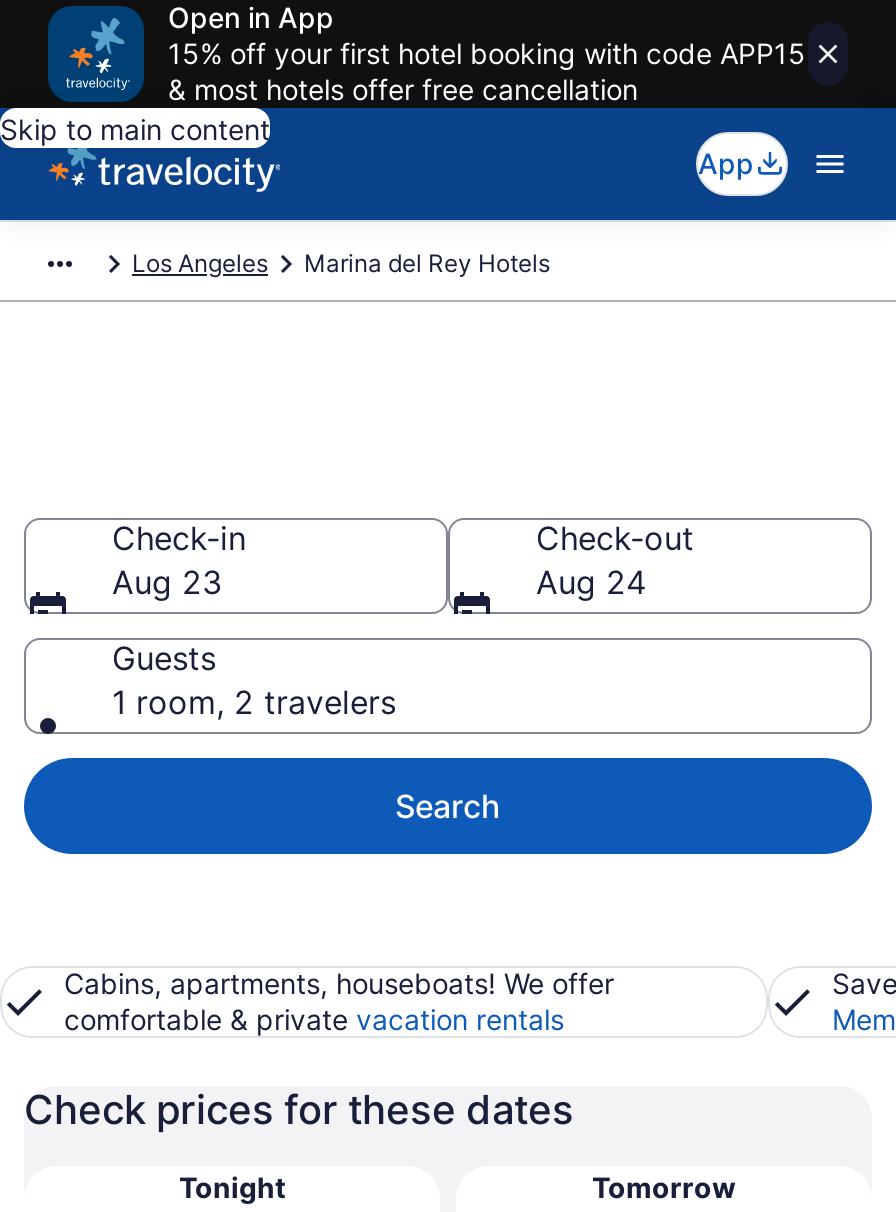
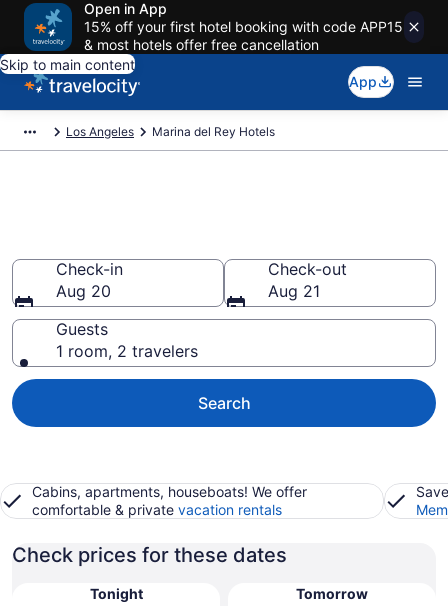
- Aug 23
+ Aug 20

- Aug 24
+ Aug 21
